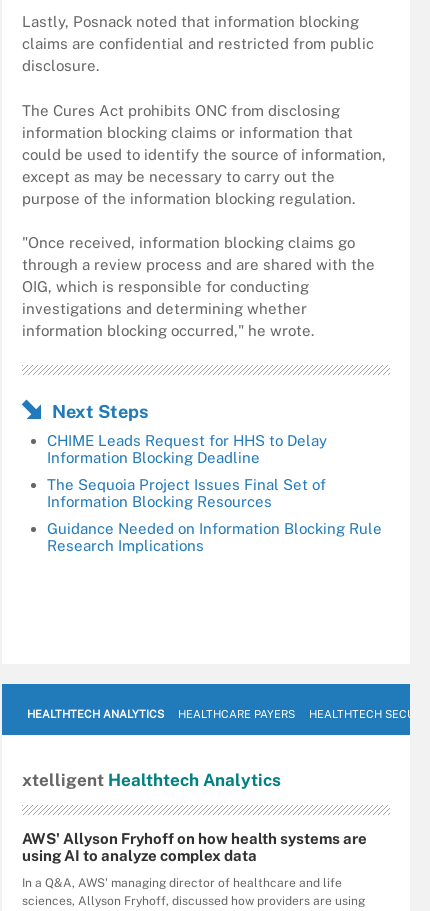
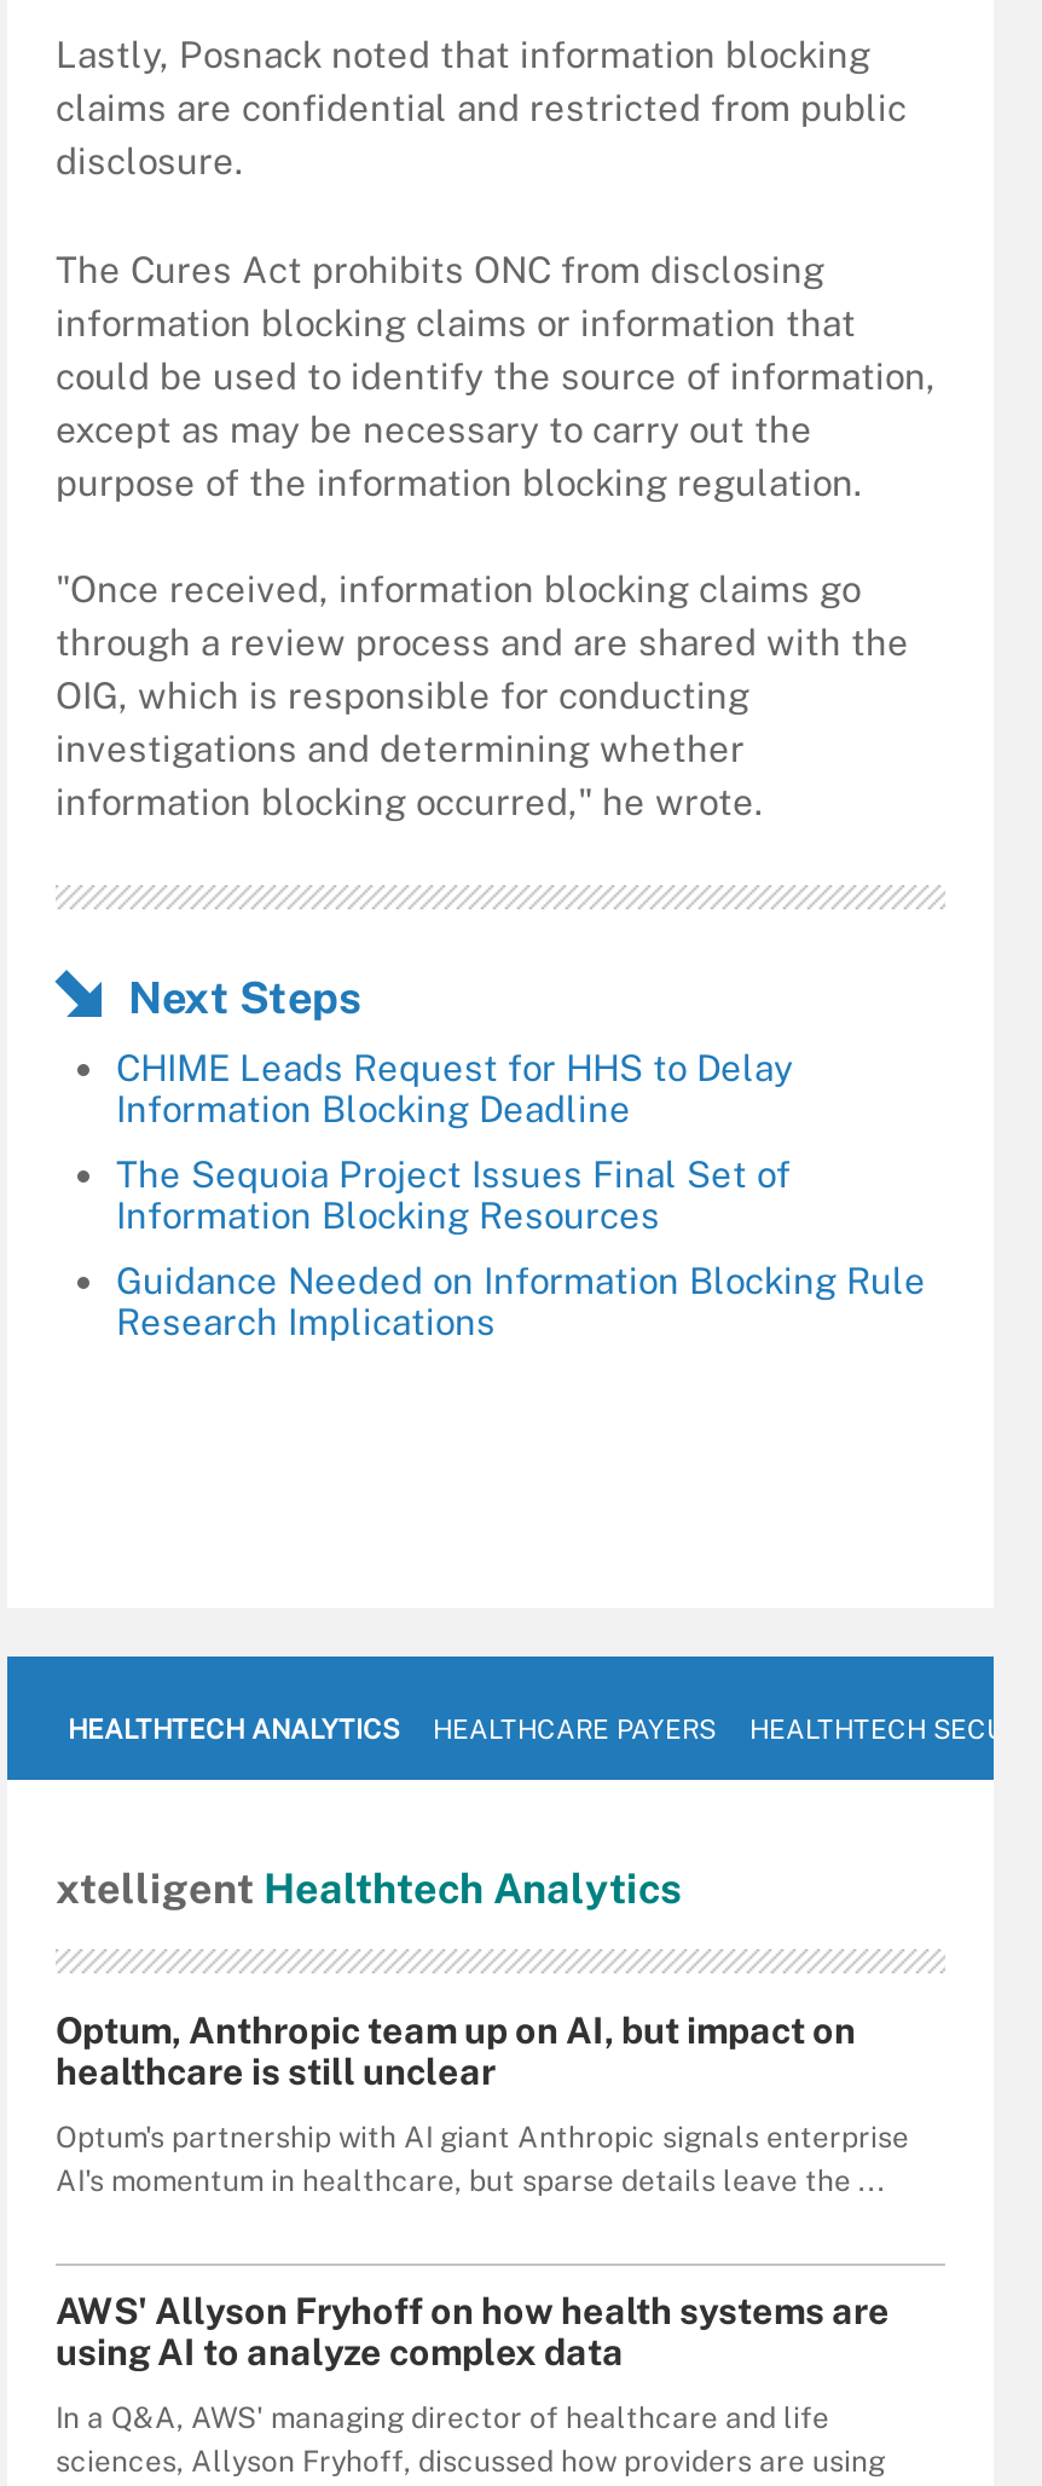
+ Optum, Anthropic team up on AI, but impact on
+ healthcare is still unclear
+ Optum's partnership with AI giant Anthropic signals enterprise
+ AI's momentum in healthcare, but sparse details leave the ...
